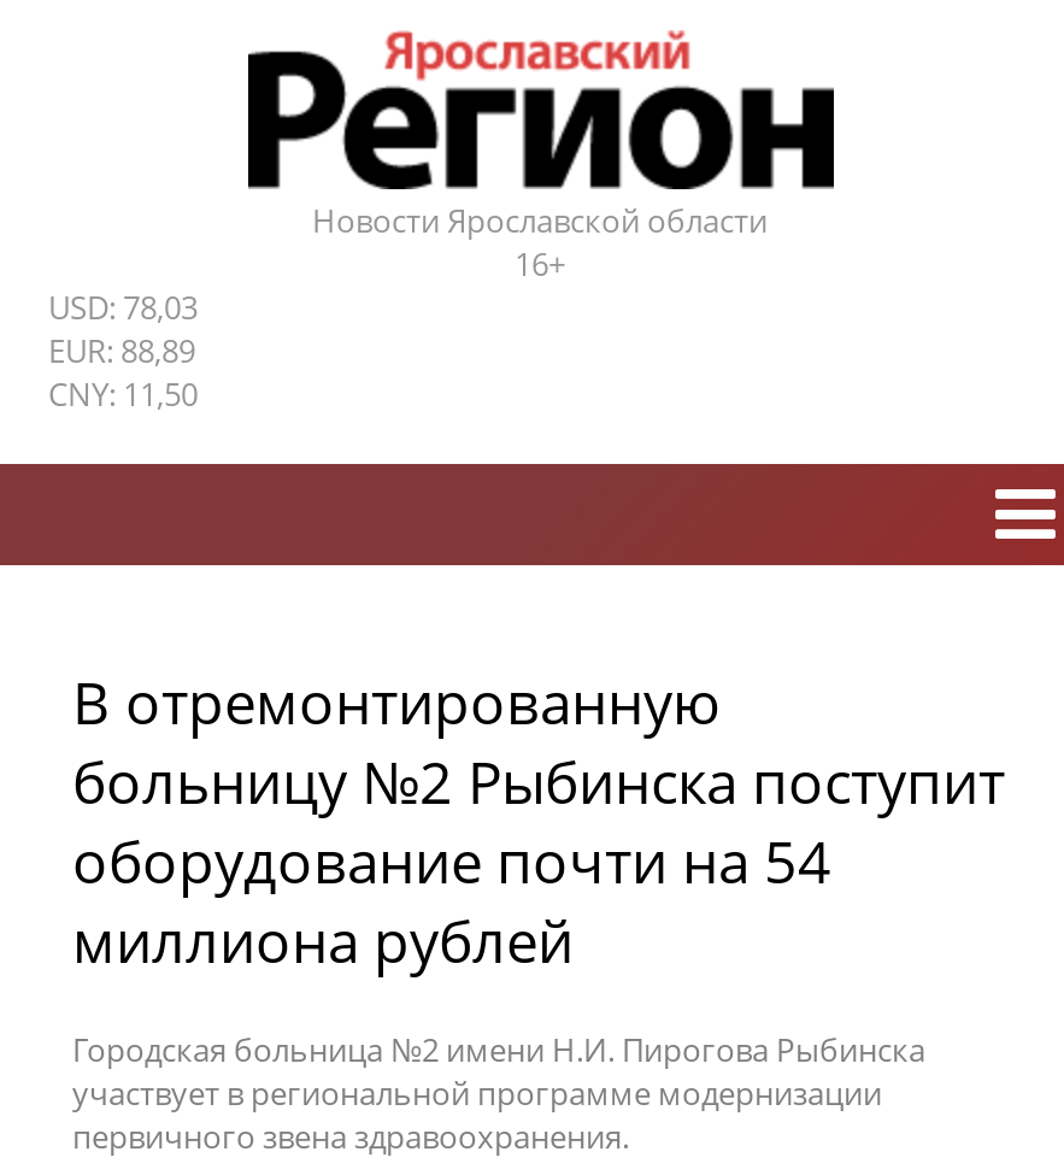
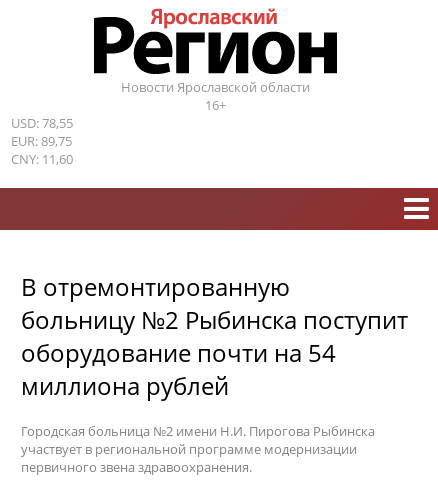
- USD: 78,03
+ USD: 78,55

- EUR: 88,89
+ EUR: 89,75

- CNY: 11,50
+ CNY: 11,60
